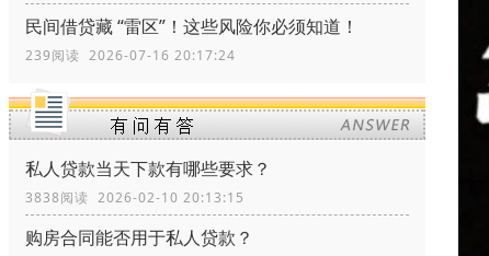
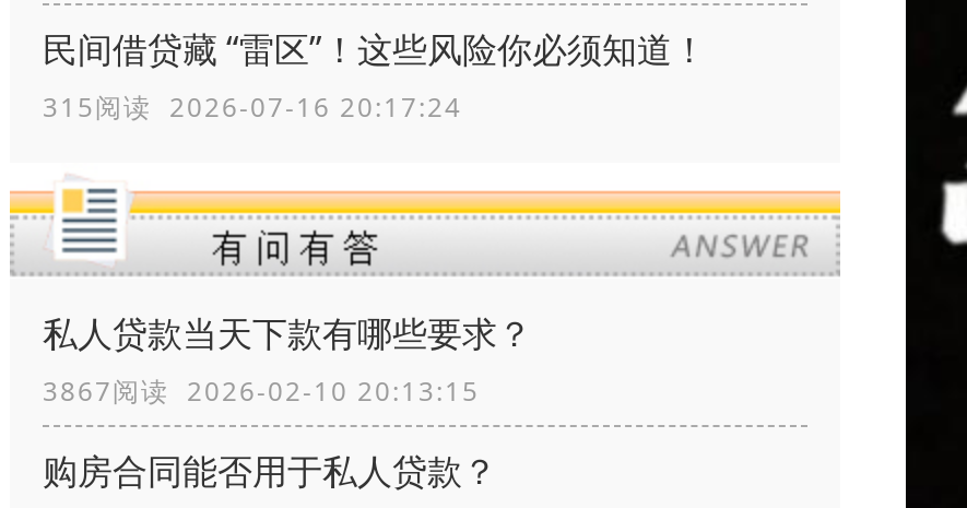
- 239阅读 2026-07-16 20:17:24
+ 315阅读 2026-07-16 20:17:24

- 3838阅读 2026-02-10 20:13:15
+ 3867阅读 2026-02-10 20:13:15
